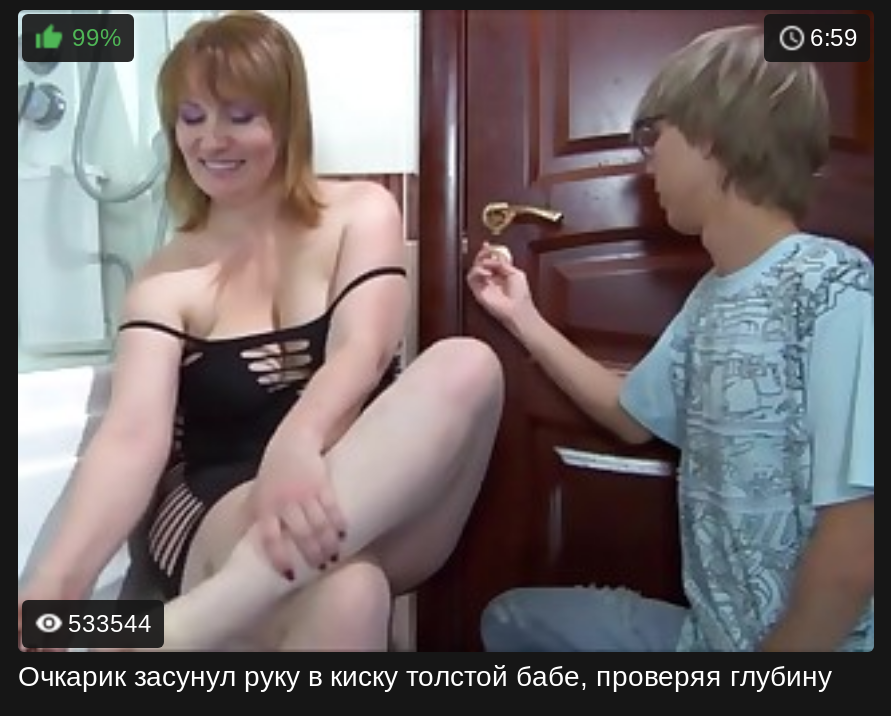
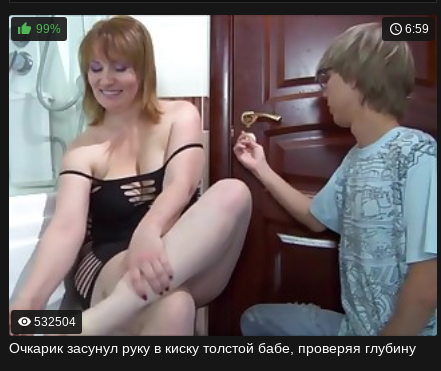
- 533544
+ 532504
